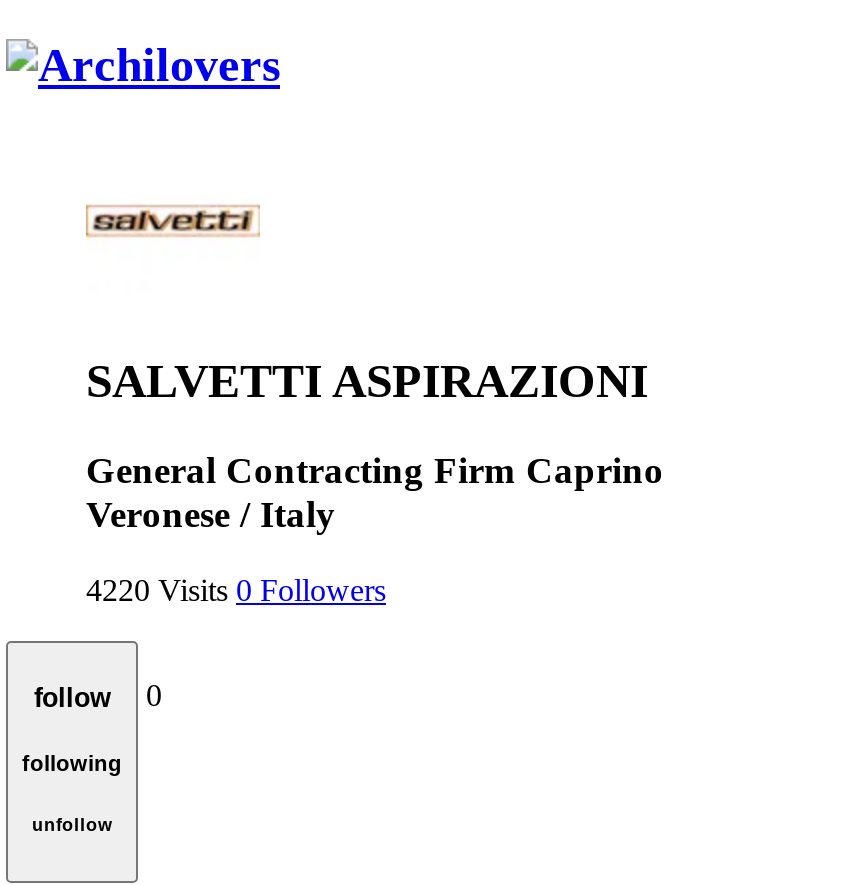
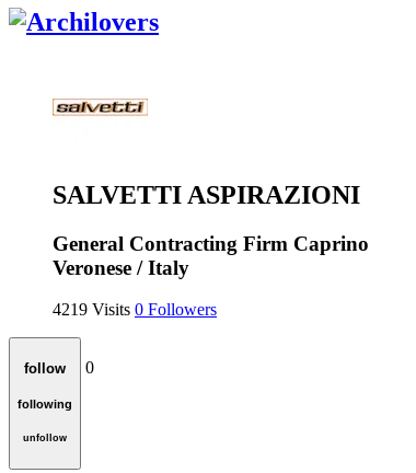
- 4220 Visits 0 Followers
+ 4219 Visits 0 Followers
